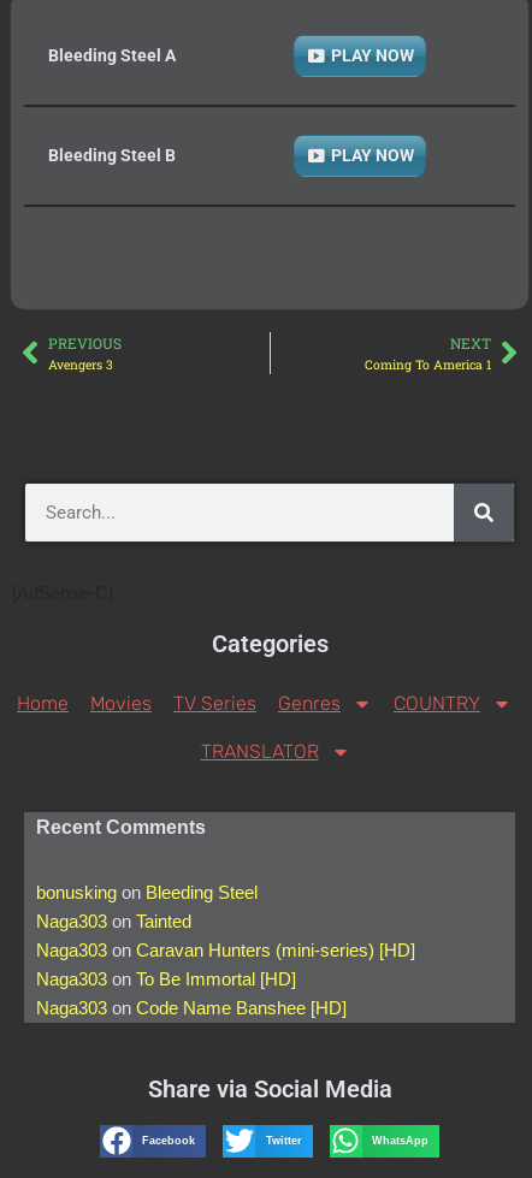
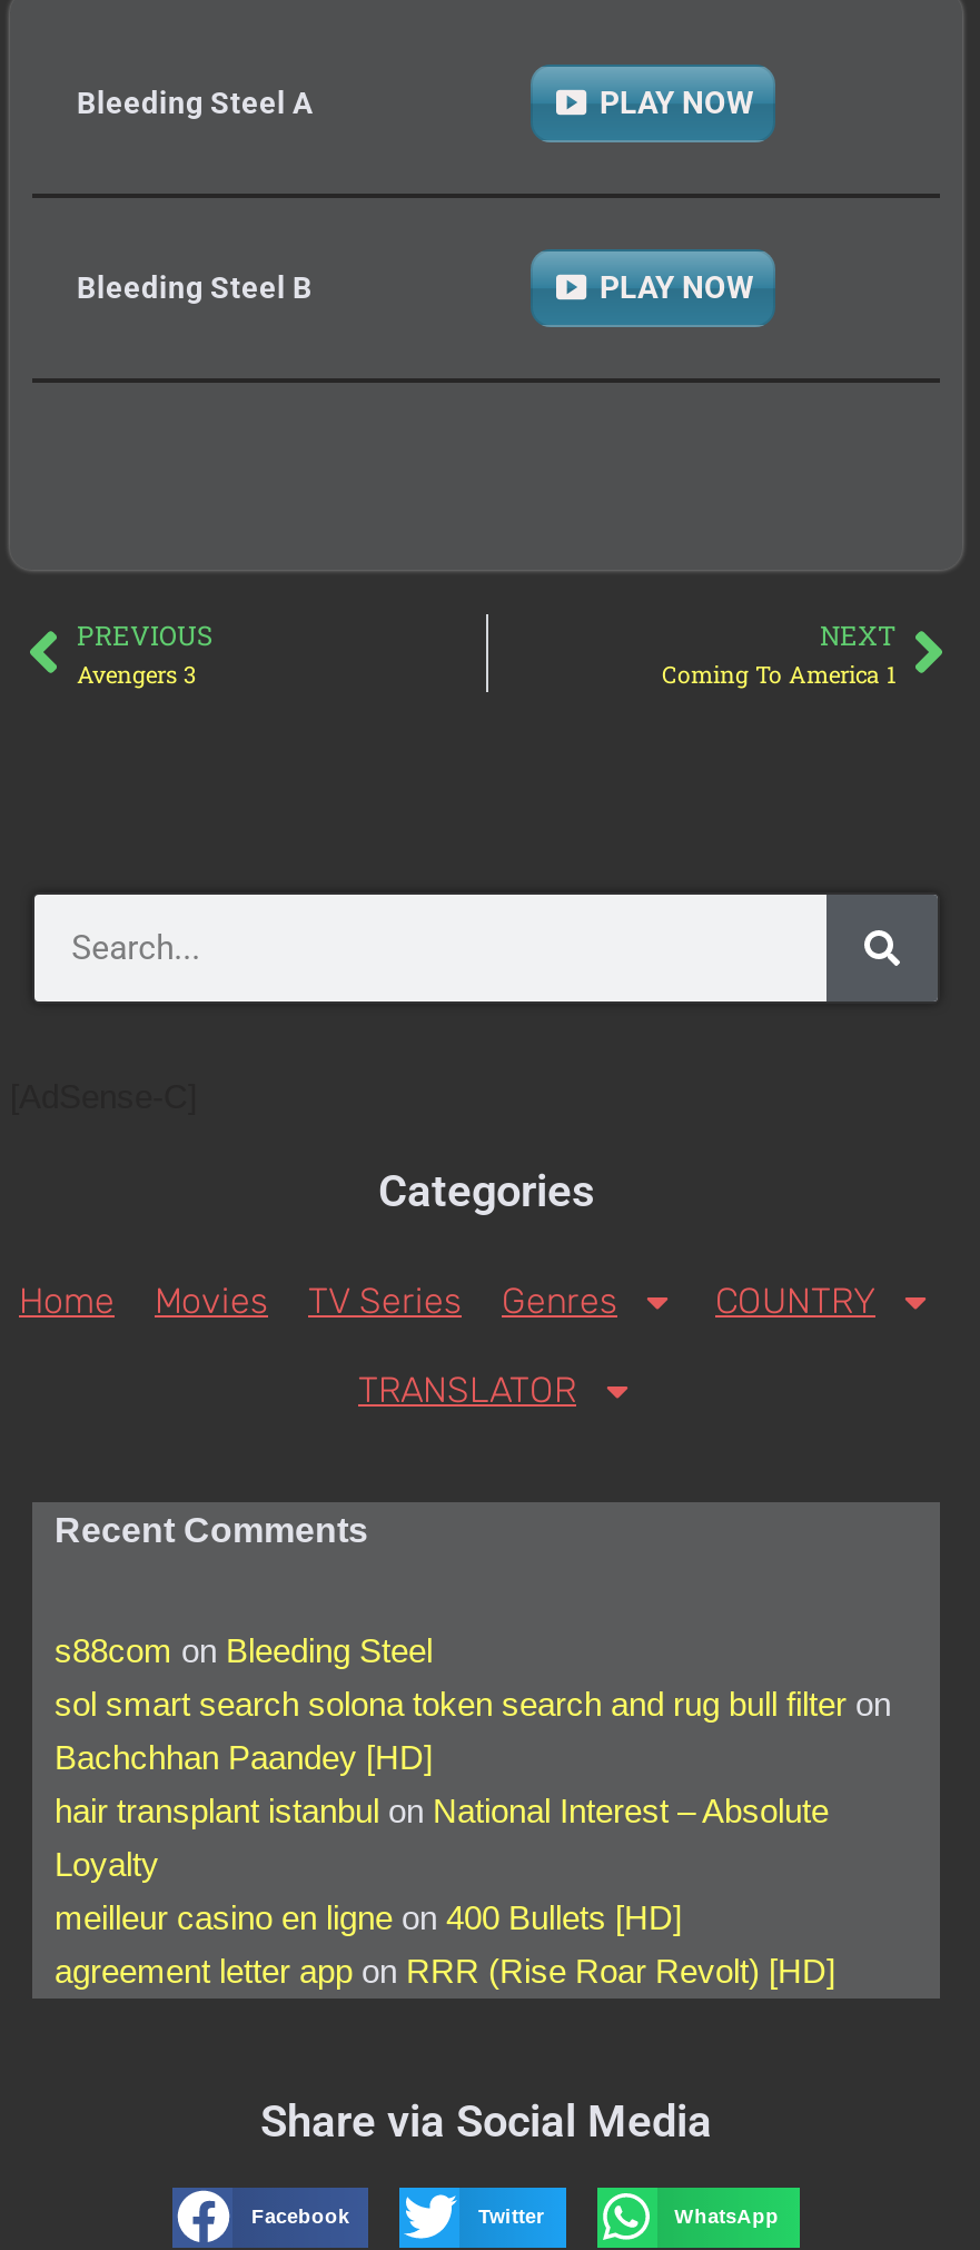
- bonusking on Bleeding Steel
- Naga303 on Tainted
- Naga303 on Caravan Hunters (mini-series) [HD]
- Naga303 on To Be Immortal [HD]
- Naga303 on Code Name Banshee [HD]
+ s88com on Bleeding Steel
+ sol smart search solona token search and rug bull filter on
+ Bachchhan Paandey [HD]
+ hair transplant istanbul on National Interest – Absolute
+ Loyalty
+ meilleur casino en ligne on 400 Bullets [HD]
+ agreement letter app on RRR (Rise Roar Revolt) [HD]
